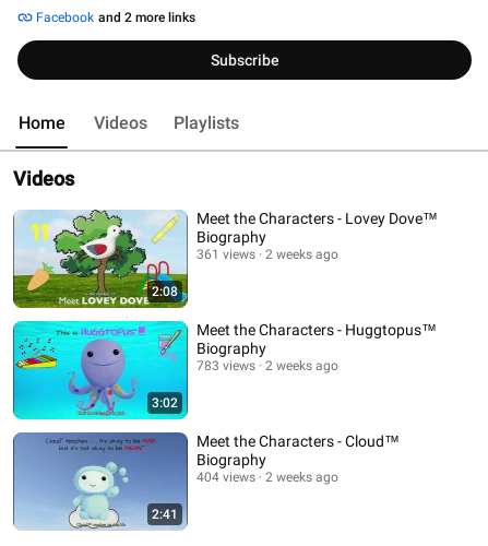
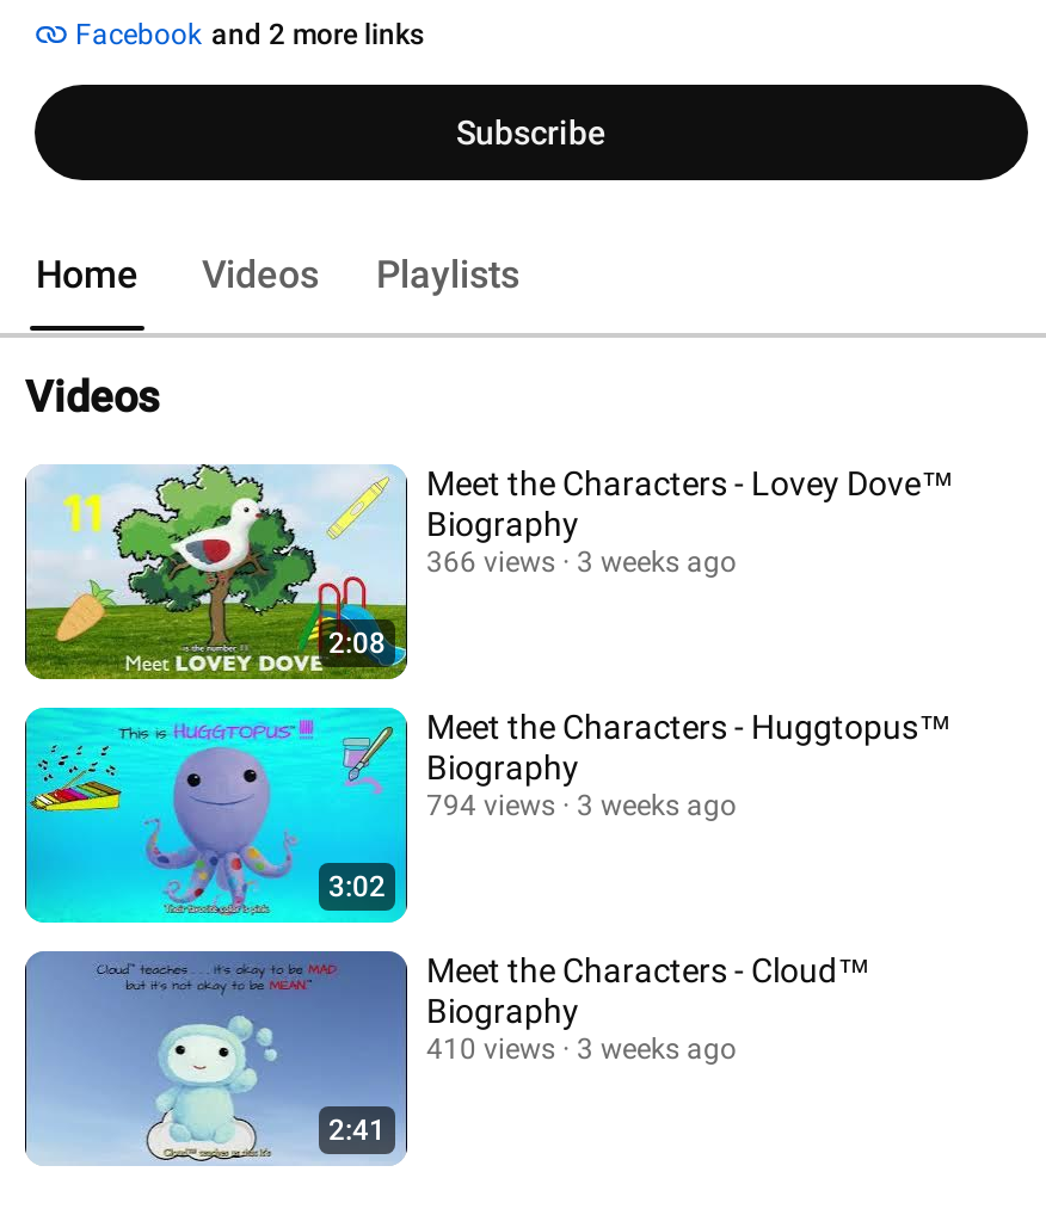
- 361 views
+ 366 views

- 2 weeks ago
+ 3 weeks ago

- 783 views
+ 794 views

- 2 weeks ago
+ 3 weeks ago

- 404 views
+ 410 views

- 2 weeks ago
+ 3 weeks ago
